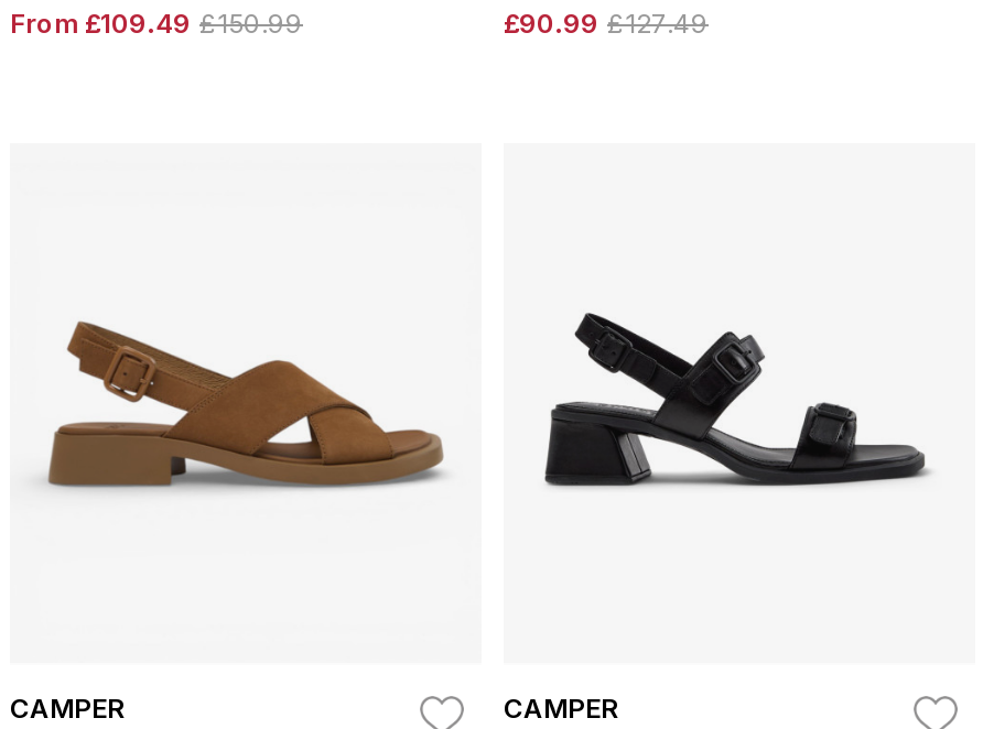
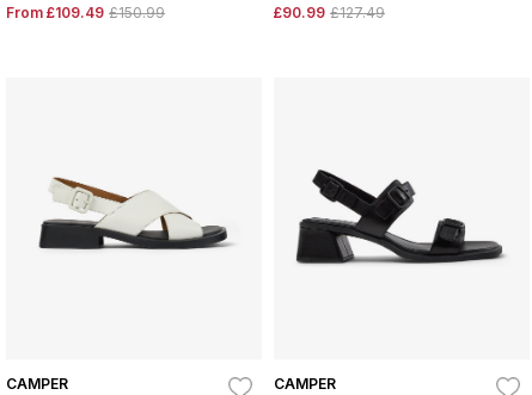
- [image]
+ [image]
